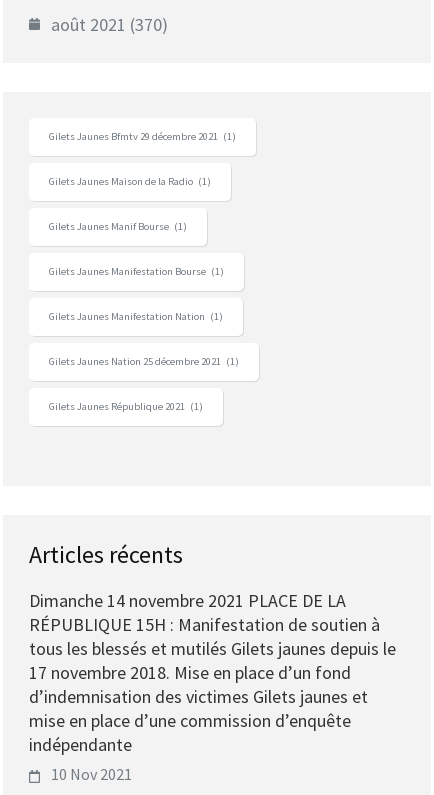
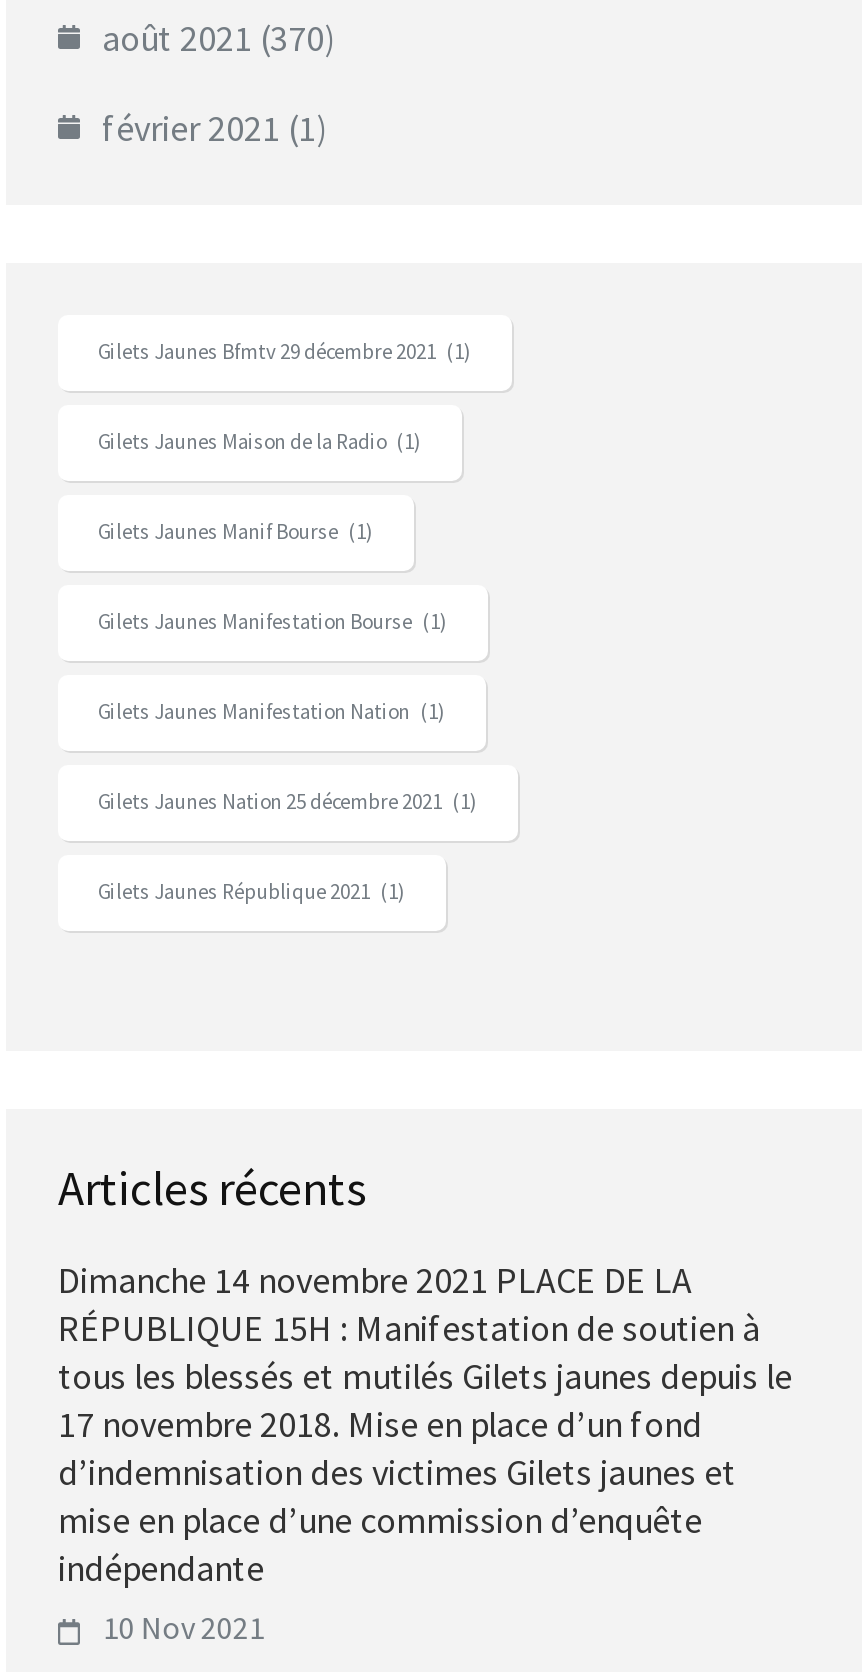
+ février 2021 (1)
